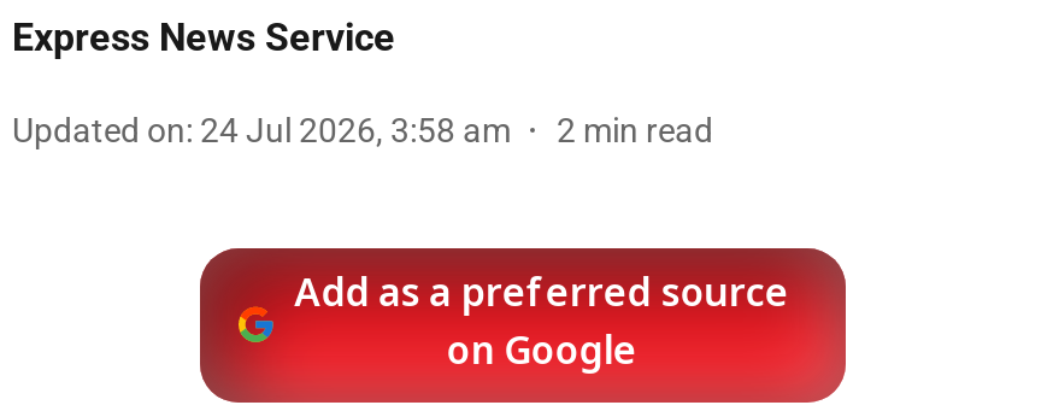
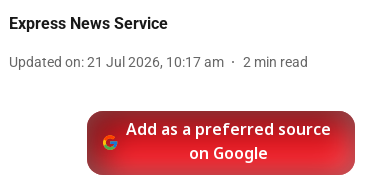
- Updated on: 24 Jul 2026, 3:58 am
+ Updated on: 21 Jul 2026, 10:17 am
